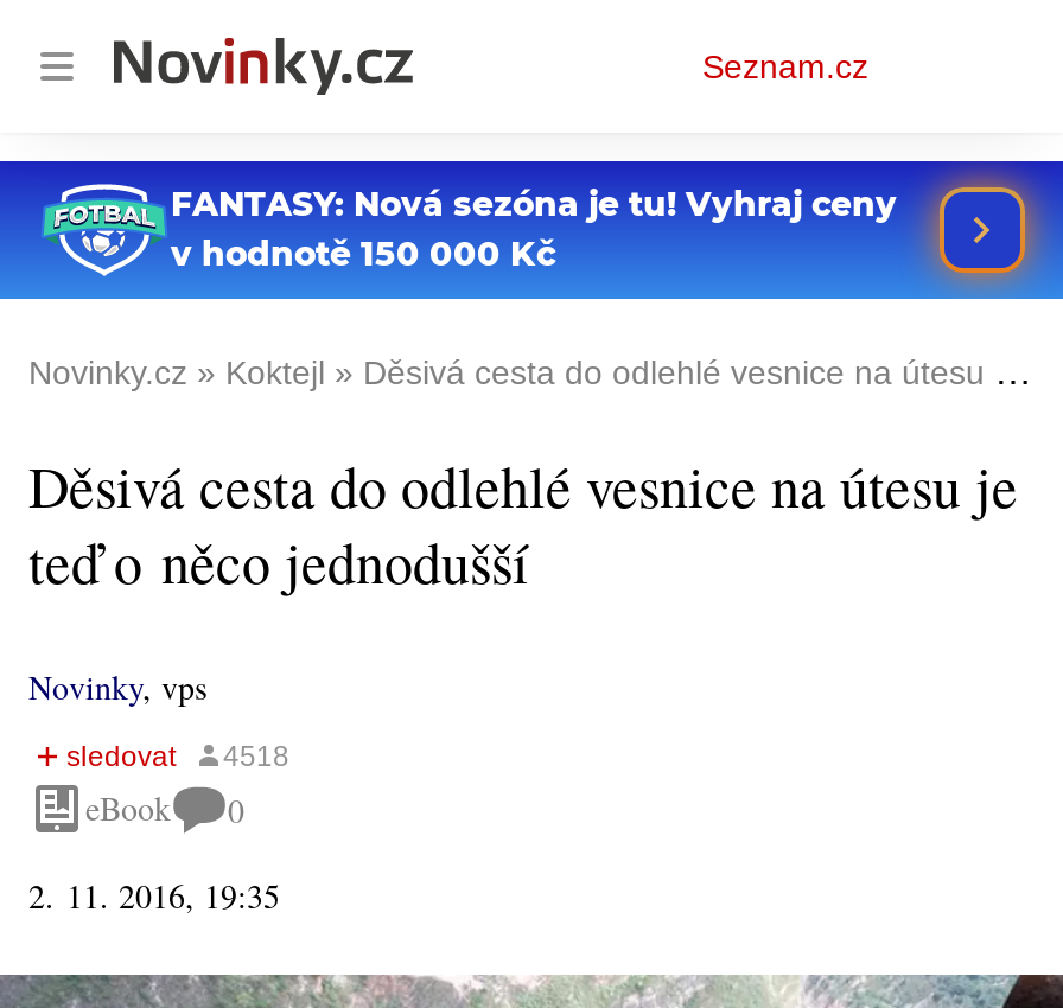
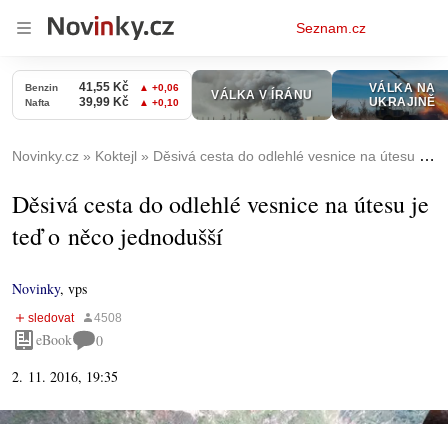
- [image]
+ [image]
